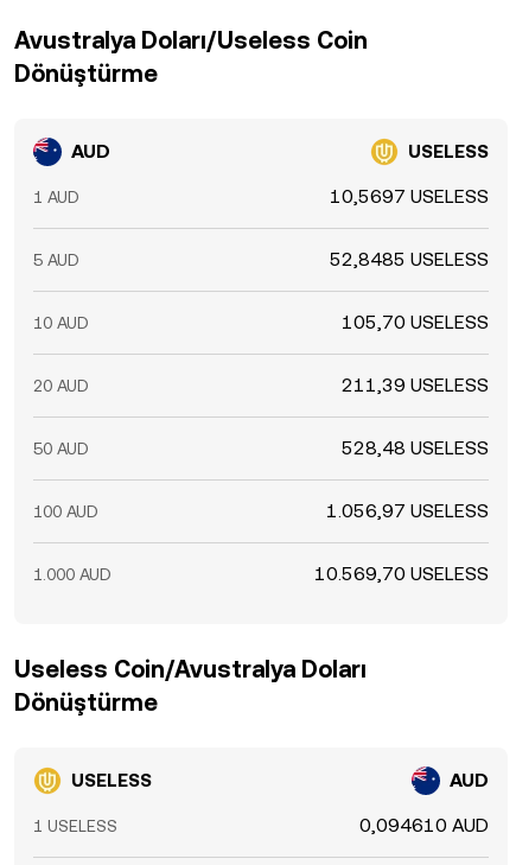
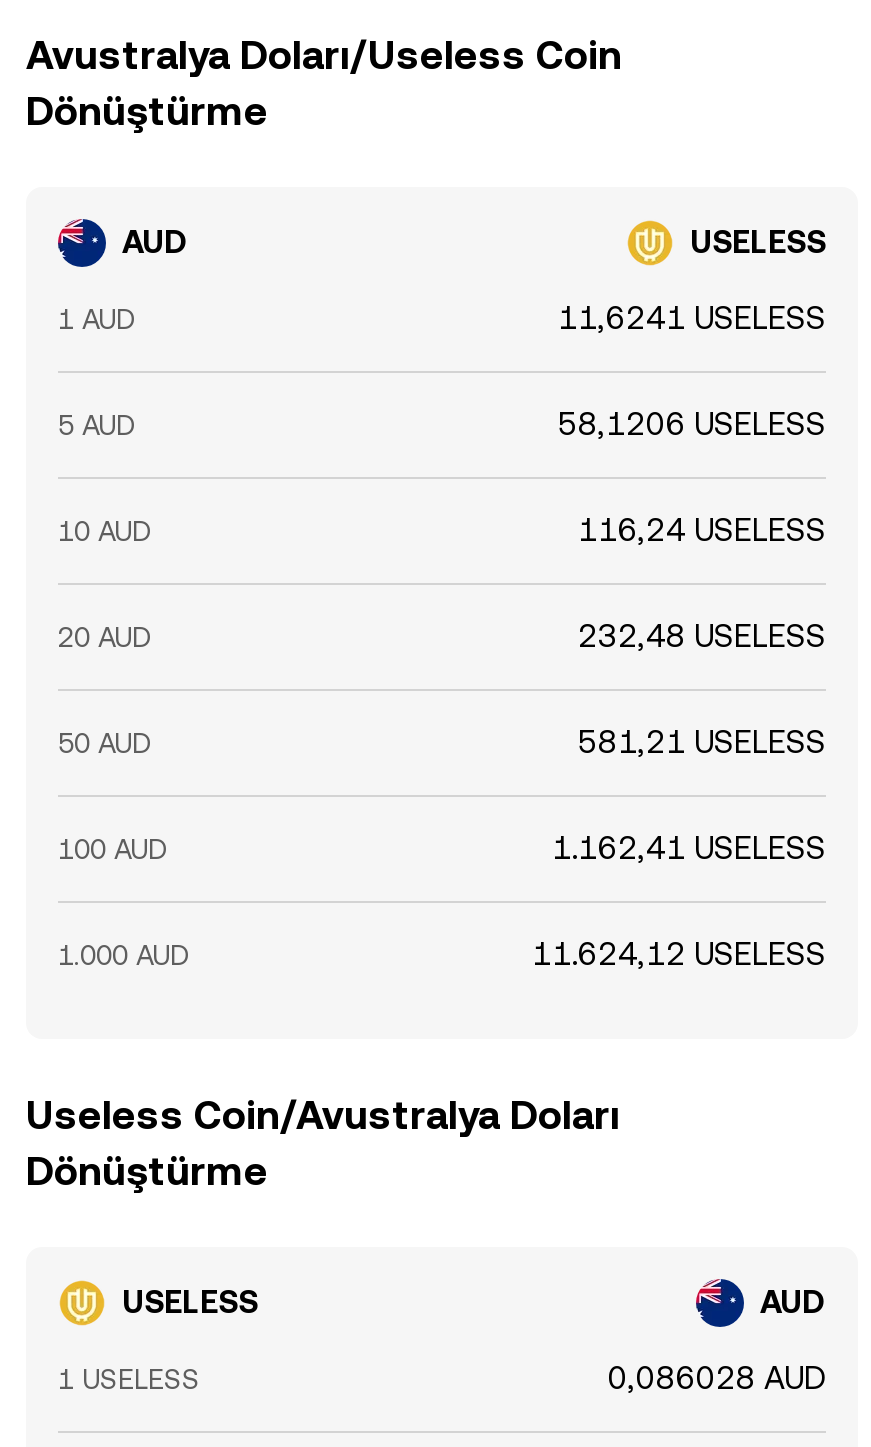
- 10,5697 USELESS
+ 11,6241 USELESS

- 52,8485 USELESS
+ 58,1206 USELESS

- 105,70 USELESS
+ 116,24 USELESS

- 211,39 USELESS
+ 232,48 USELESS

- 528,48 USELESS
+ 581,21 USELESS

- 1.056,97 USELESS
+ 1.162,41 USELESS

- 10.569,70 USELESS
+ 11.624,12 USELESS

- 0,094610 AUD
+ 0,086028 AUD
